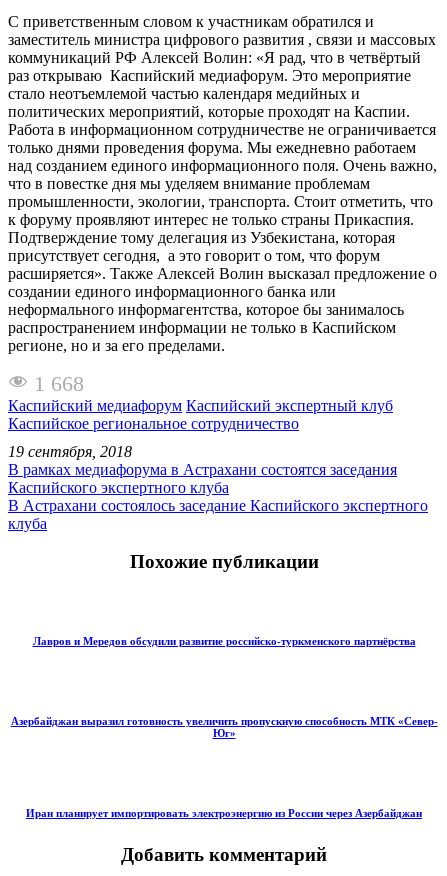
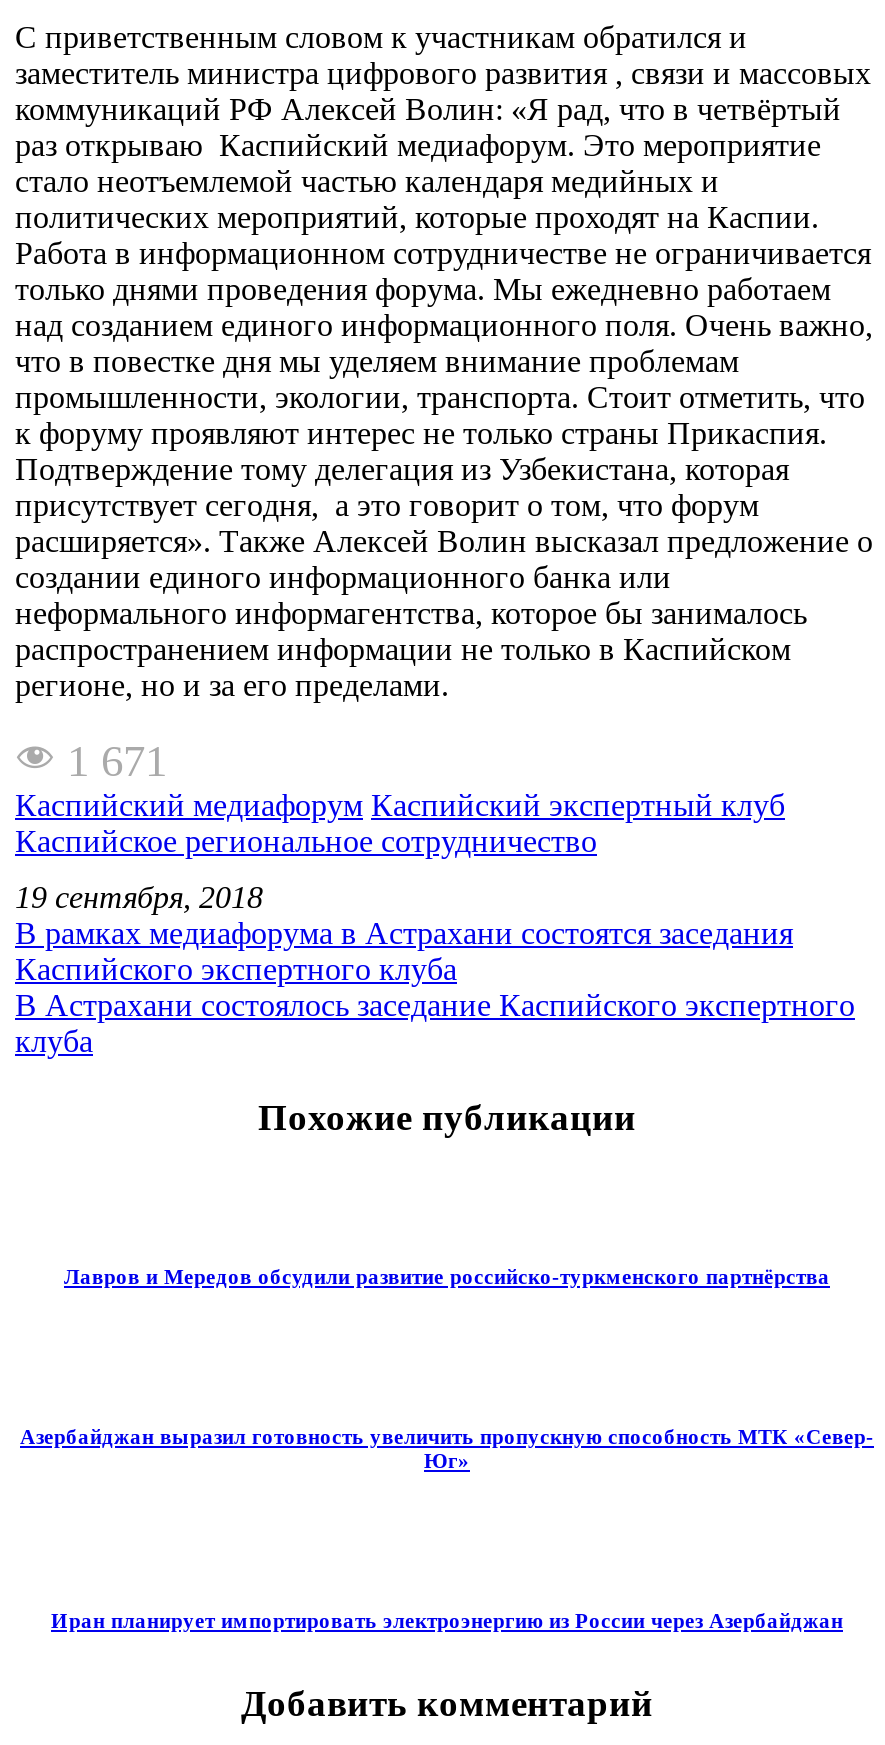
- 1 668
+ 1 671
